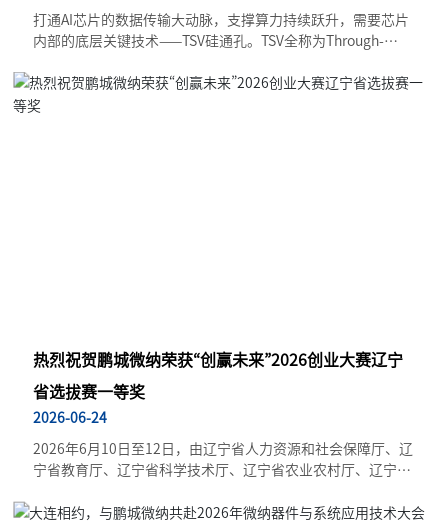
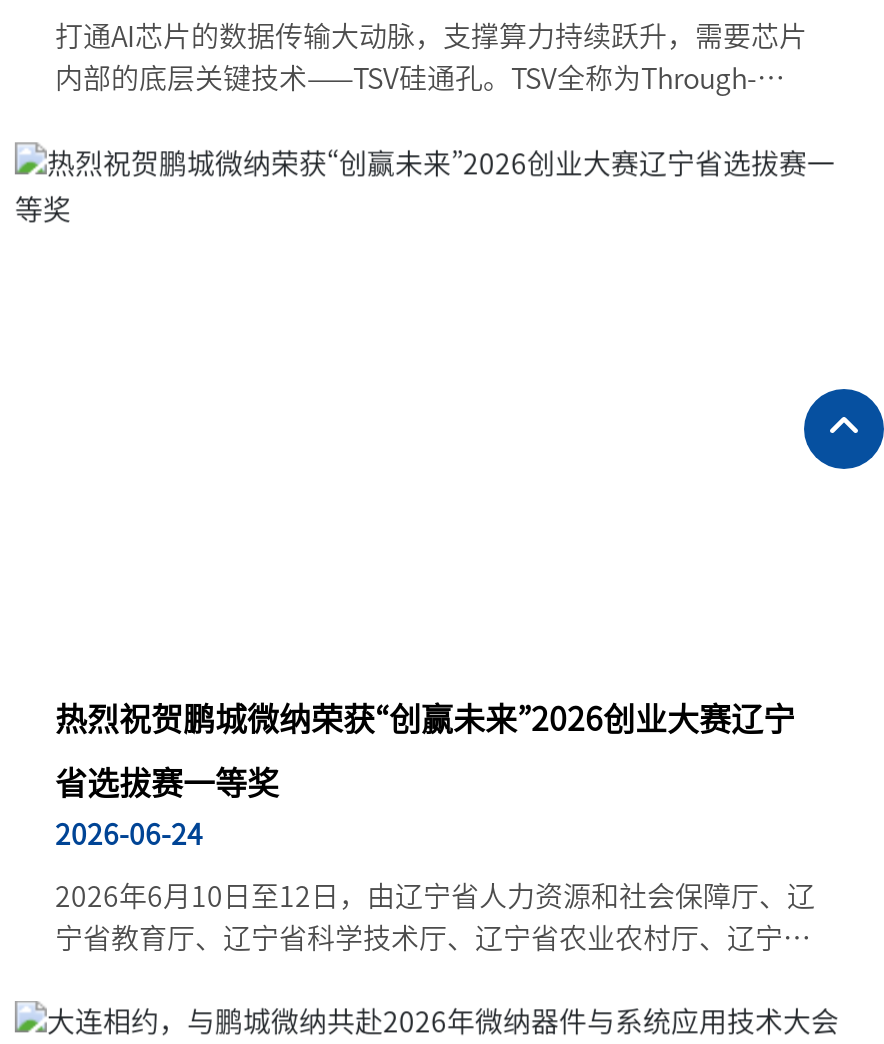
+ [image]
